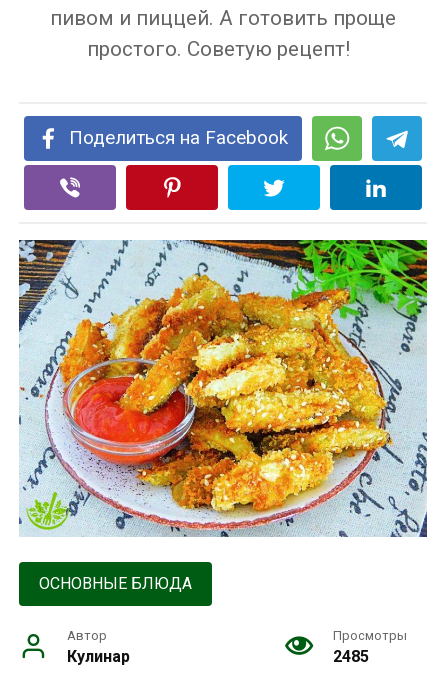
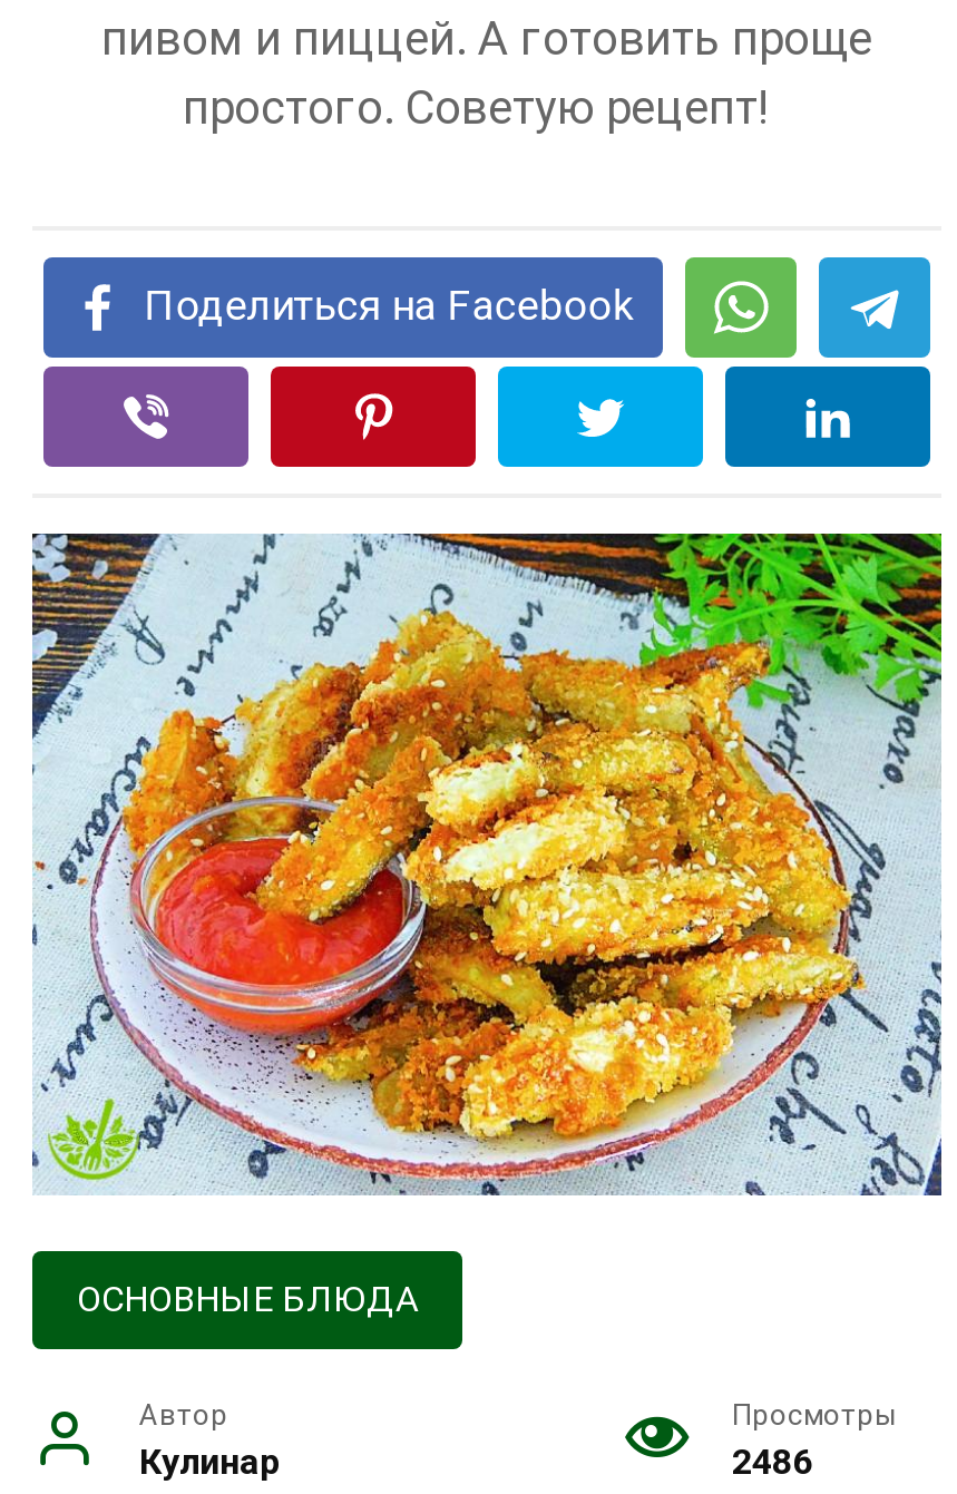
- 2485
+ 2486
